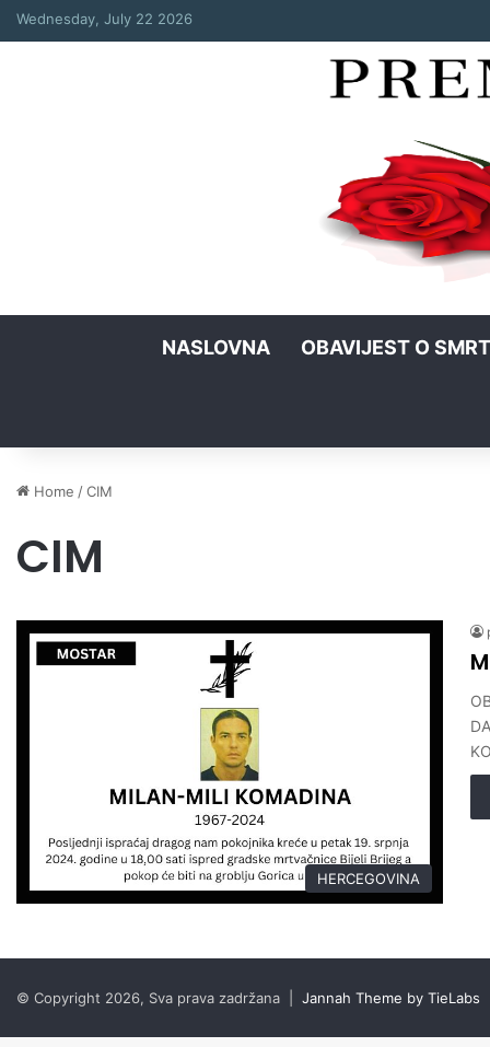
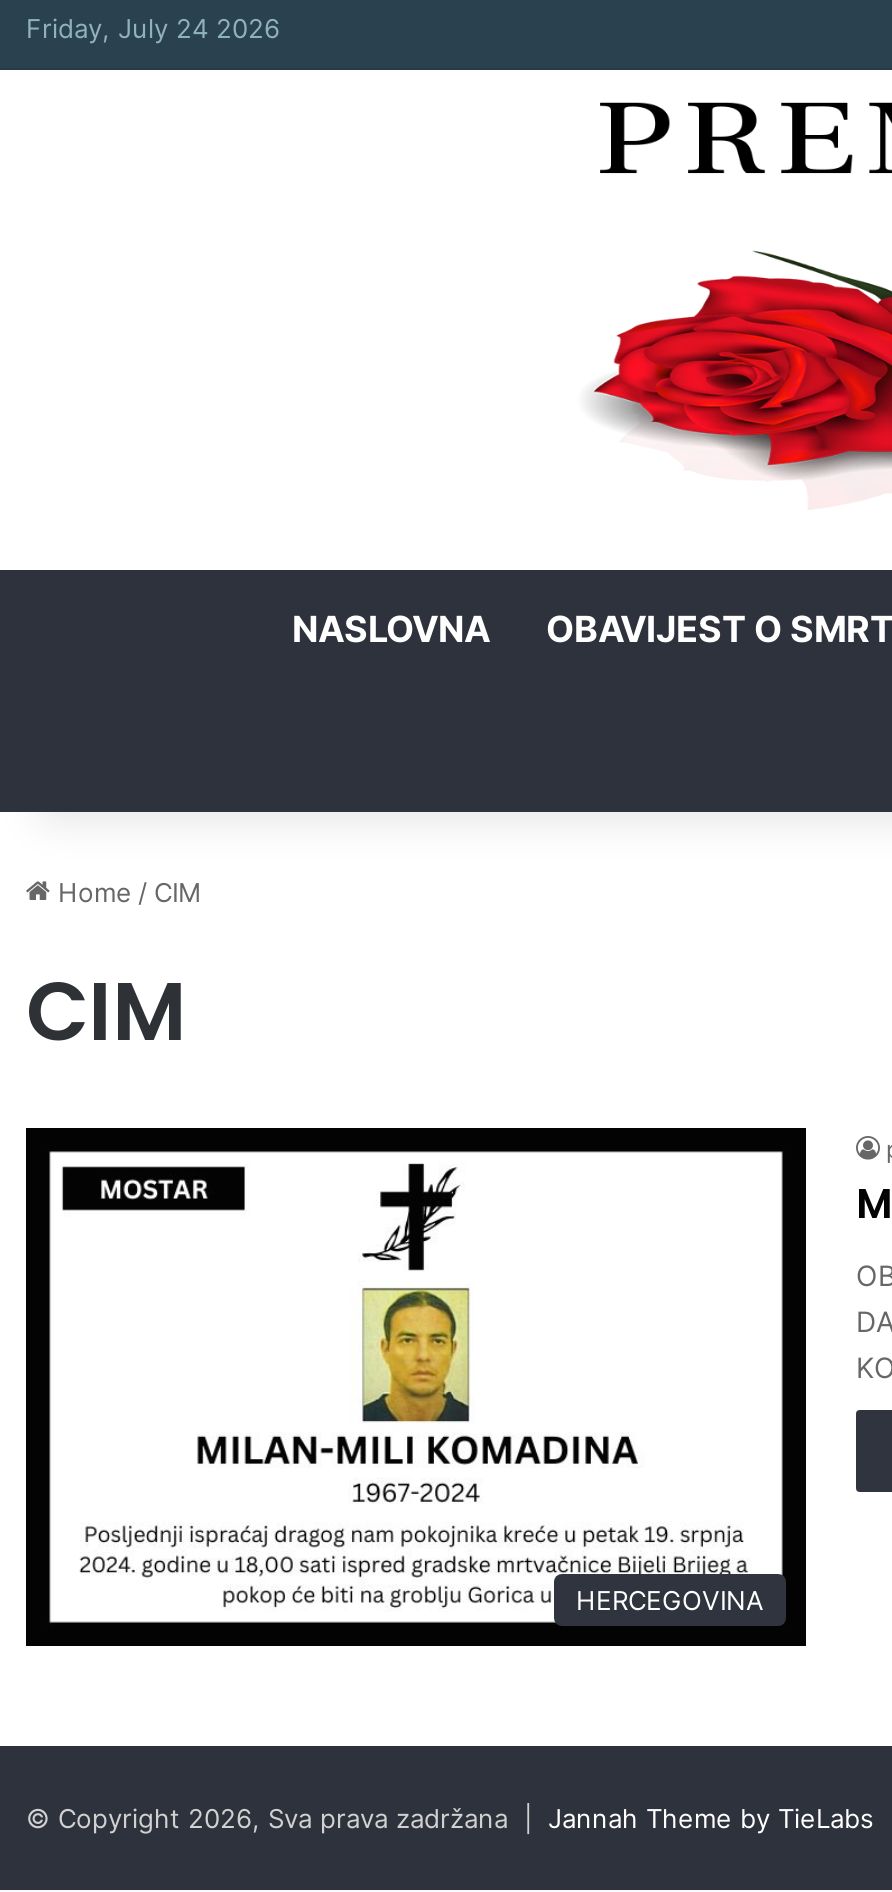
- Wednesday, July 22 2026
+ Friday, July 24 2026
